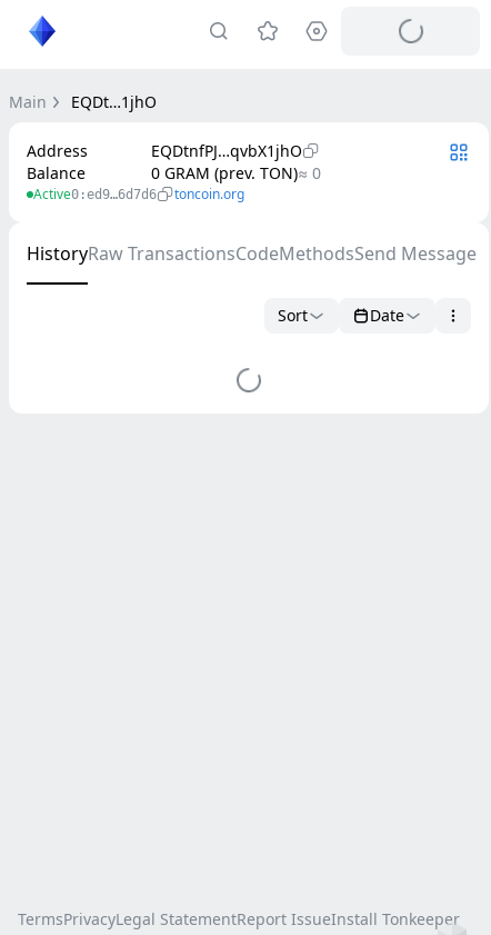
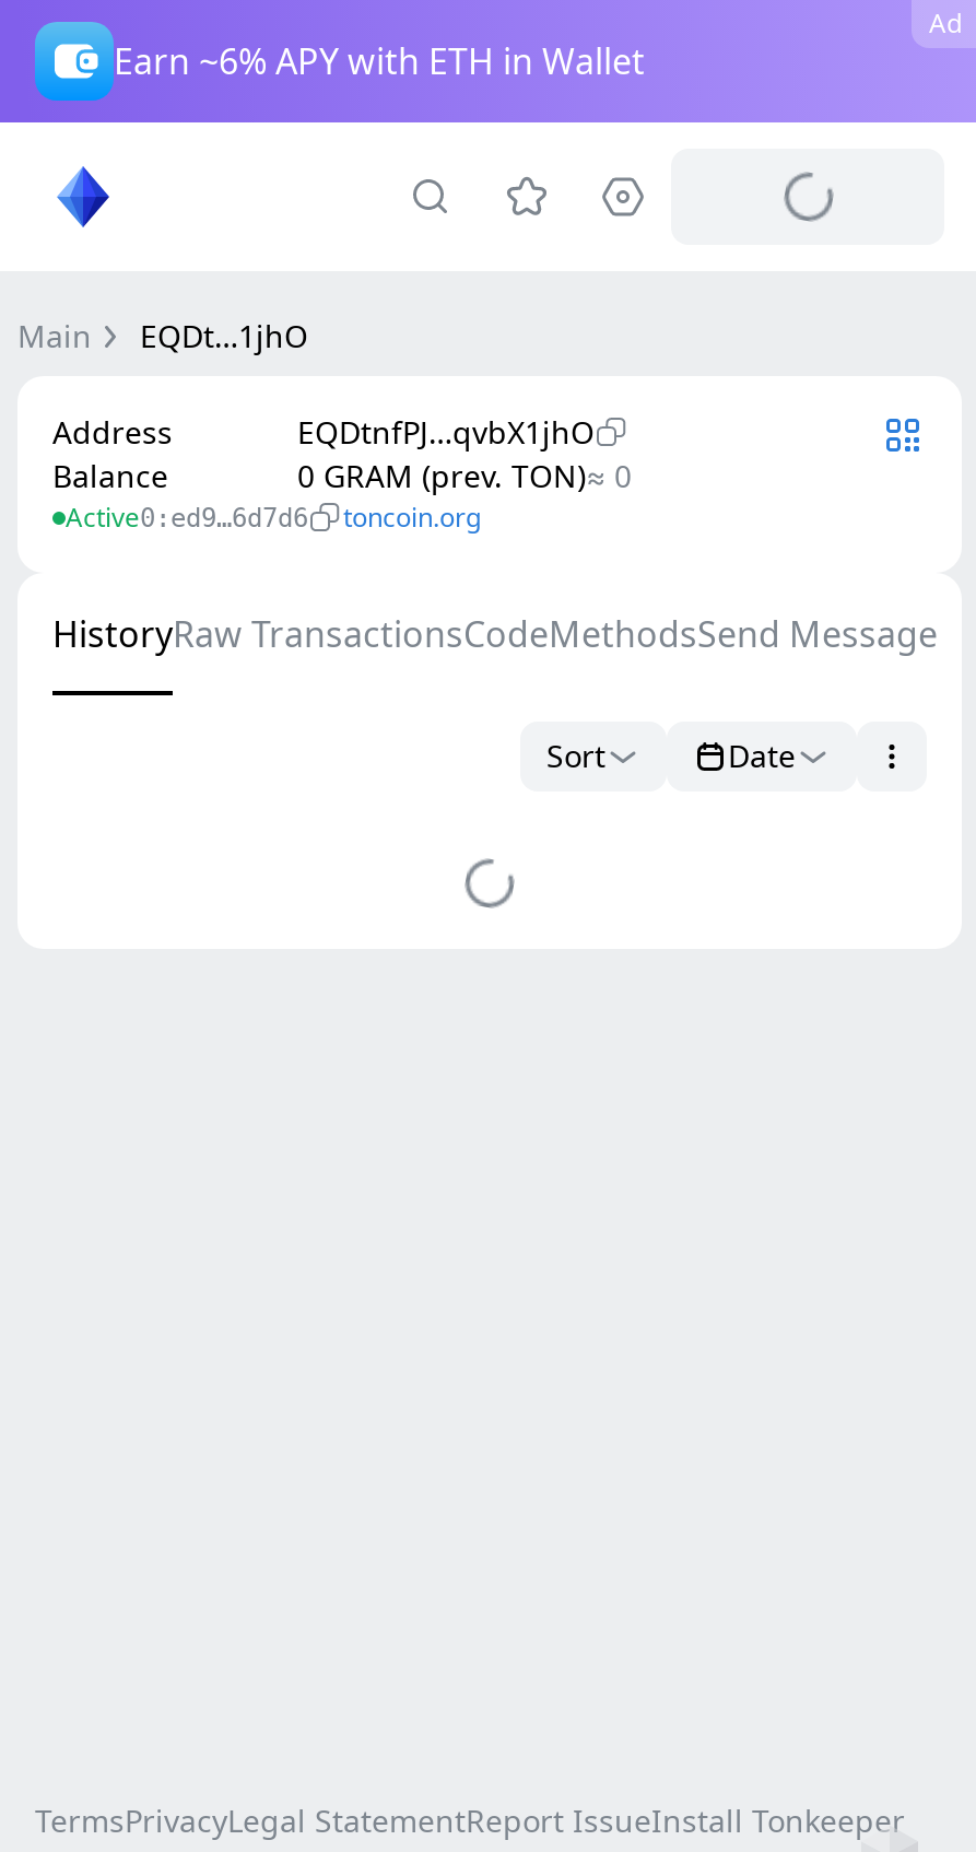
+ Earn ~6% APY with ETH in Wallet

+ Ad

moved down: Main | EQDt…1jhO | Address | ... | Sort | Date
